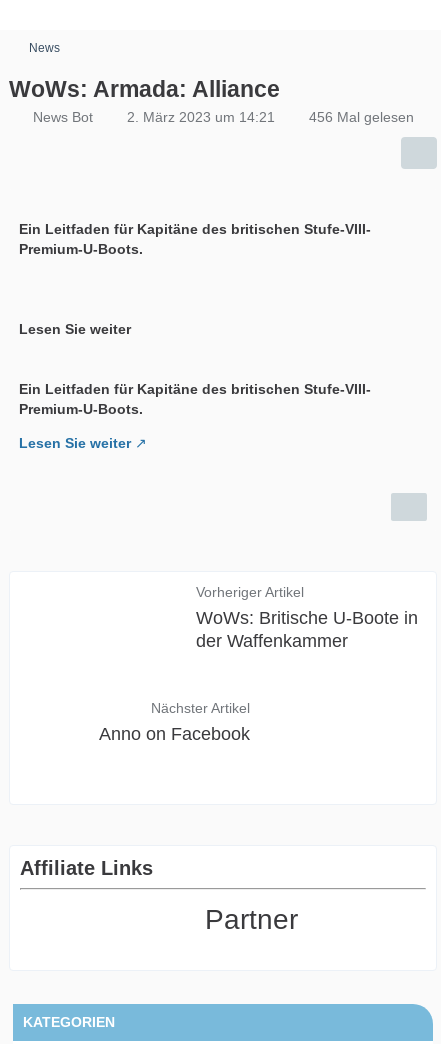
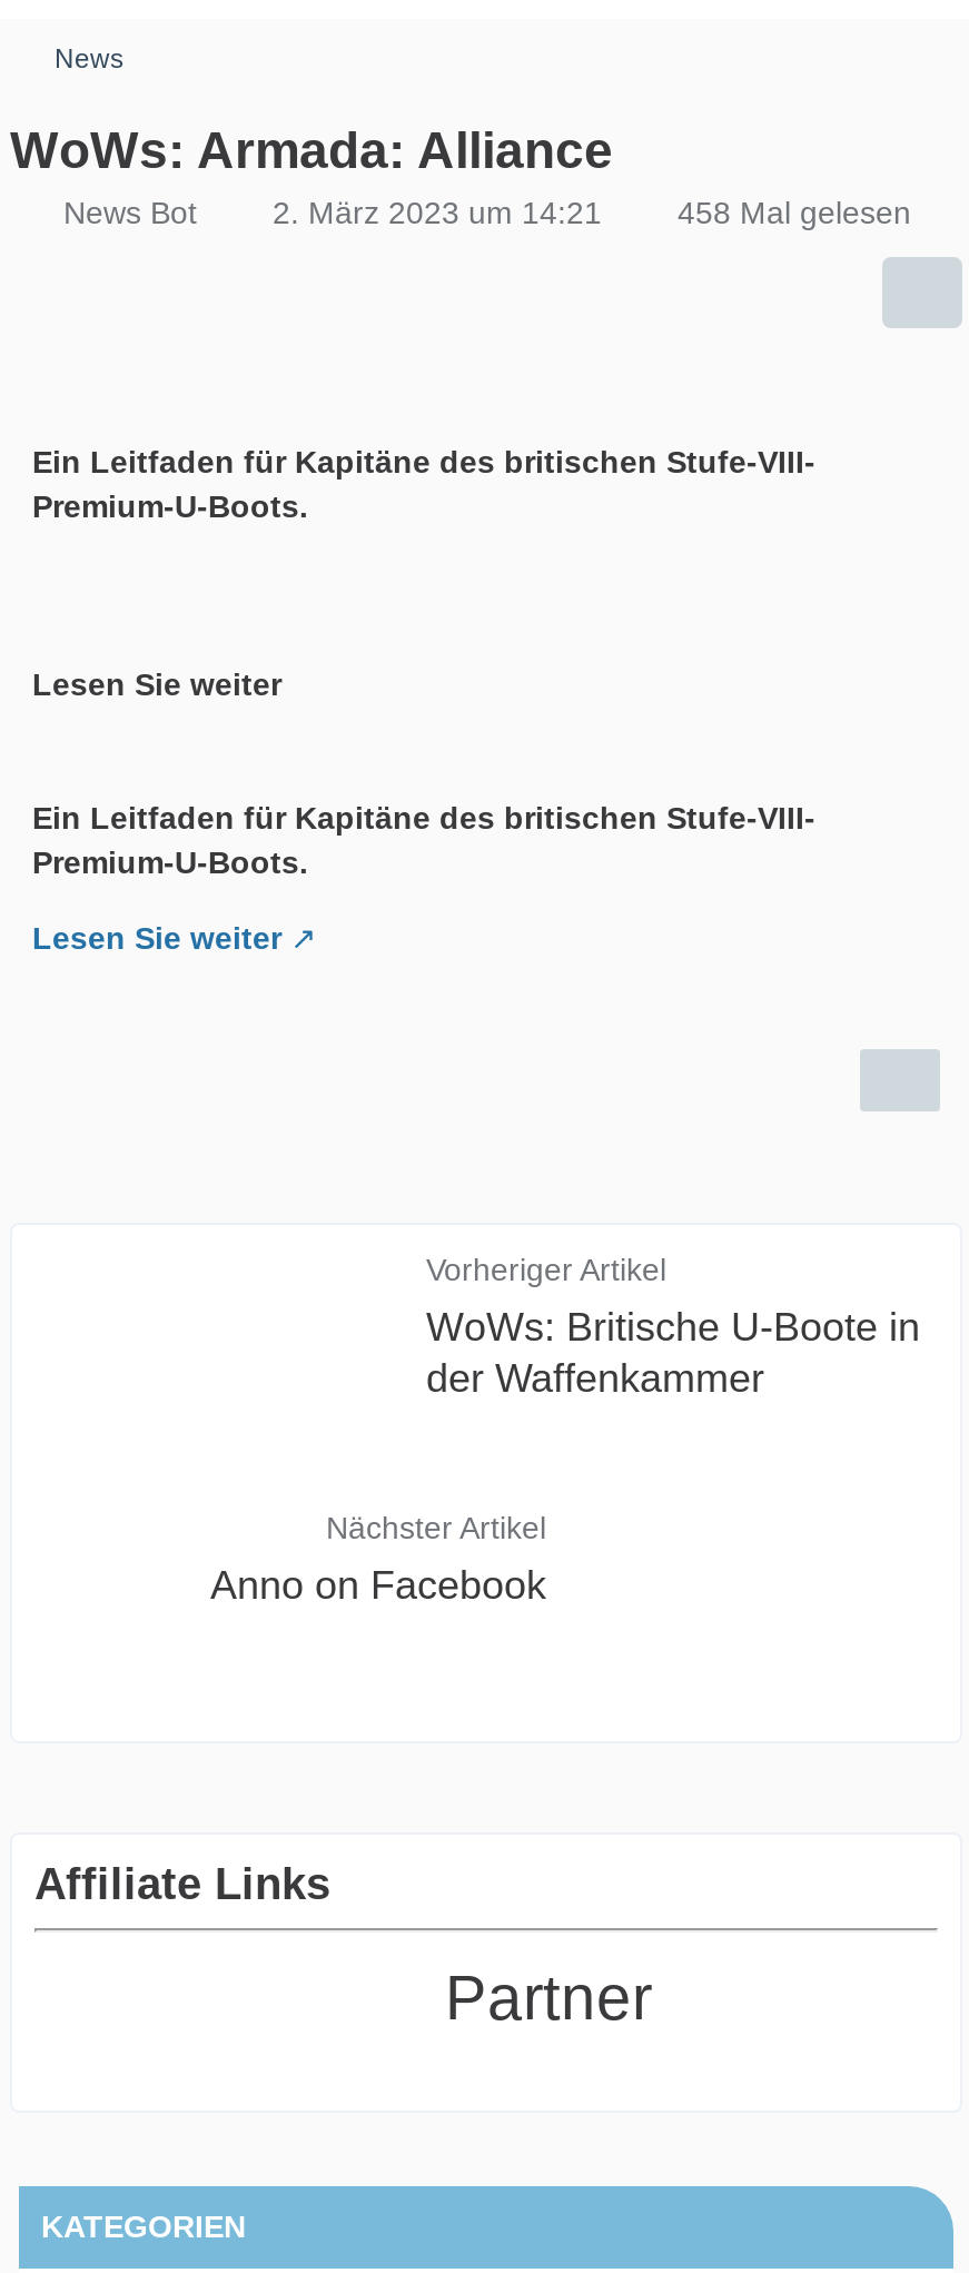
- 2. März 2023 um 14:21 456 Mal gelesen
+ 2. März 2023 um 14:21 458 Mal gelesen
